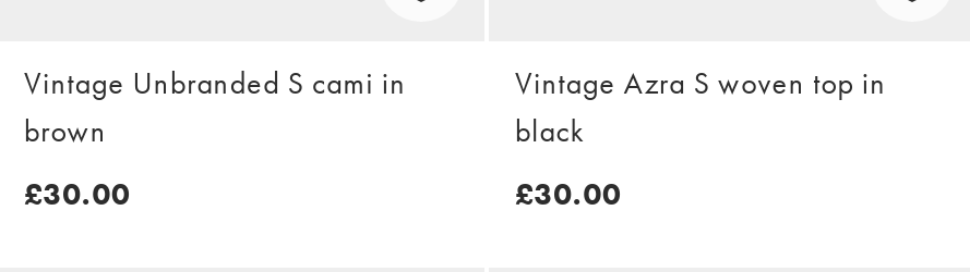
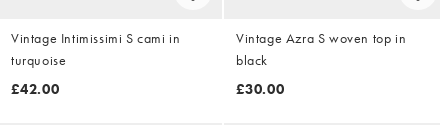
- Vintage Unbranded S cami in
- brown
+ Vintage Intimissimi S cami in
+ turquoise

- £30.00
+ £42.00
